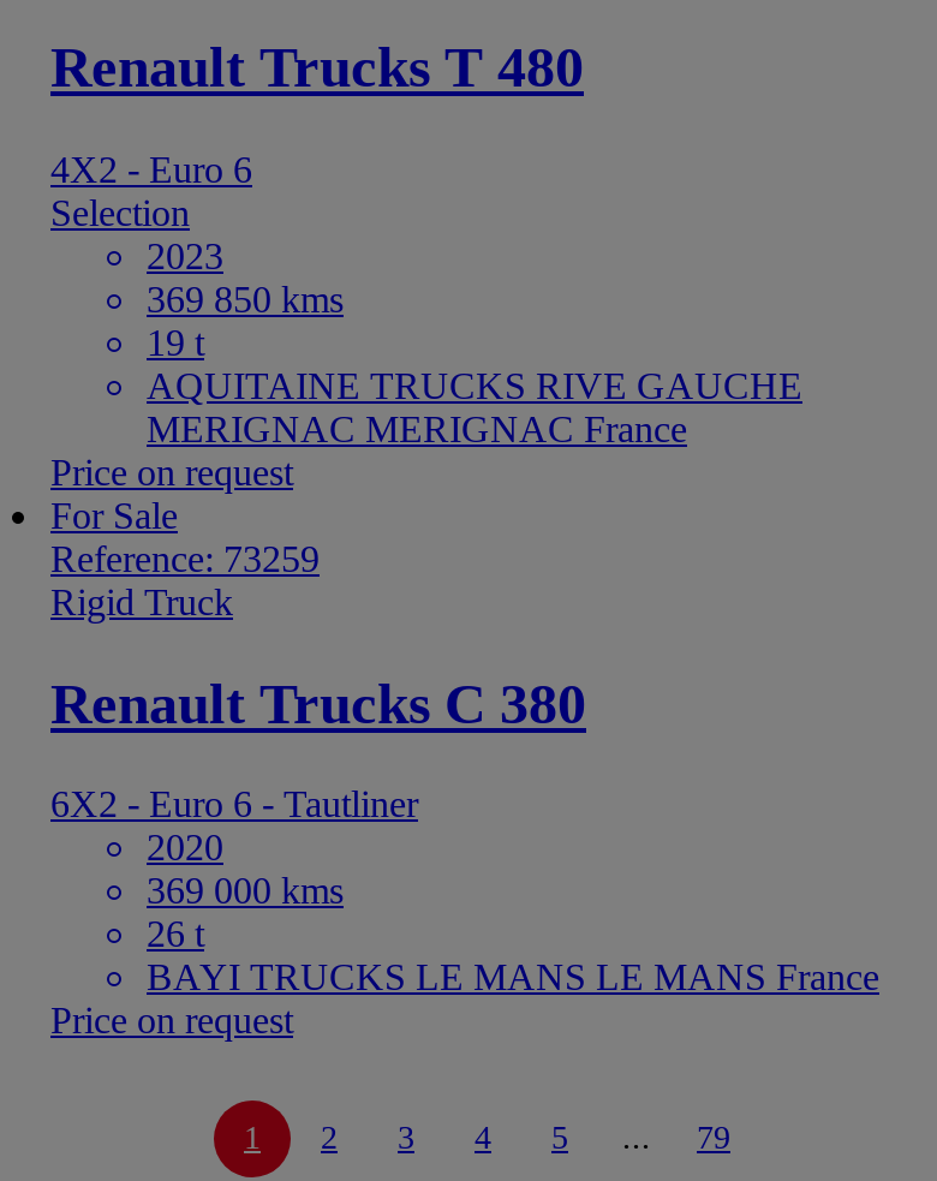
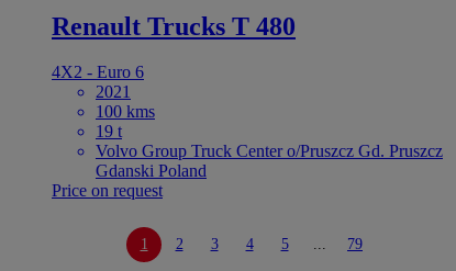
- Selection
- 2023
- 369 850 kms
+ 2021
+ 100 kms

- AQUITAINE TRUCKS RIVE GAUCHE
- MERIGNAC MERIGNAC France
- Price on request
- For Sale
- Reference: 73259
- Rigid Truck
- Renault Trucks C 380
- 6X2 - Euro 6 - Tautliner
- 2020
- 369 000 kms
- 26 t
- BAYI TRUCKS LE MANS LE MANS France
+ Volvo Group Truck Center o/Pruszcz Gd. Pruszcz
+ Gdanski Poland
